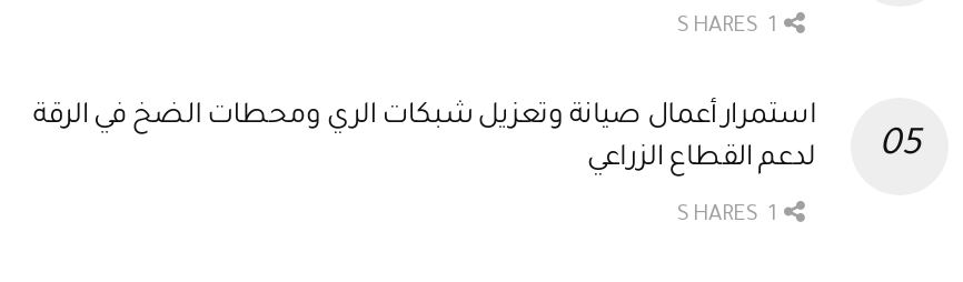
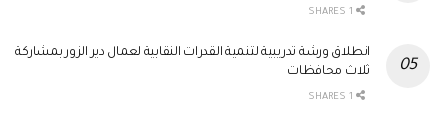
- استمرار أعمال صيانة وتعزيل شبكات الري ومحطات الضخ في الرقة
- لدعم القطاع الزراعي
+ انطلاق ورشة تدريبية لتنمية القدرات النقابية لعمال دير الزور بمشاركة
+ ثلاث محافظات
